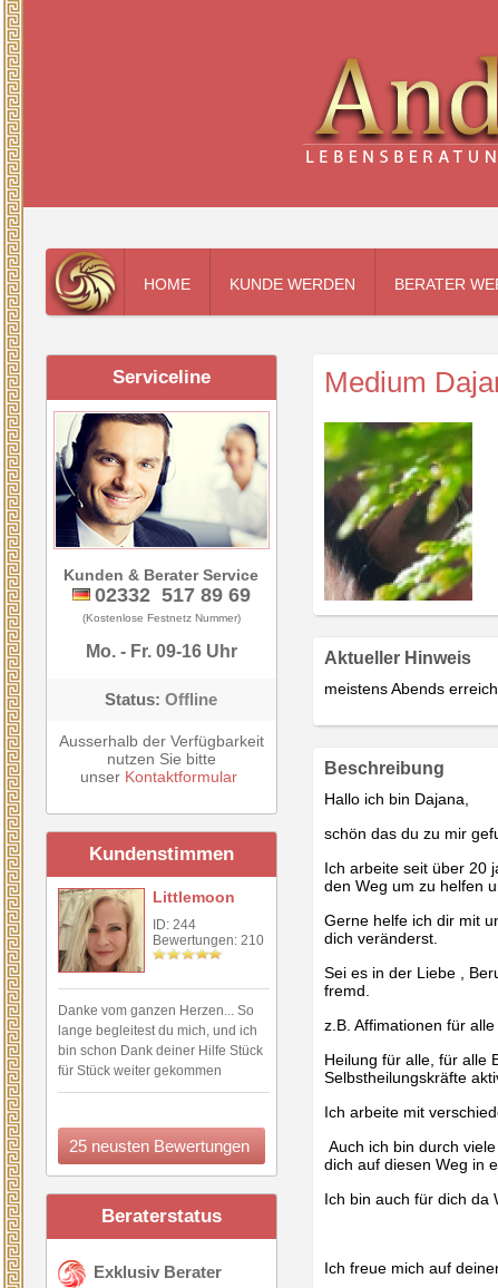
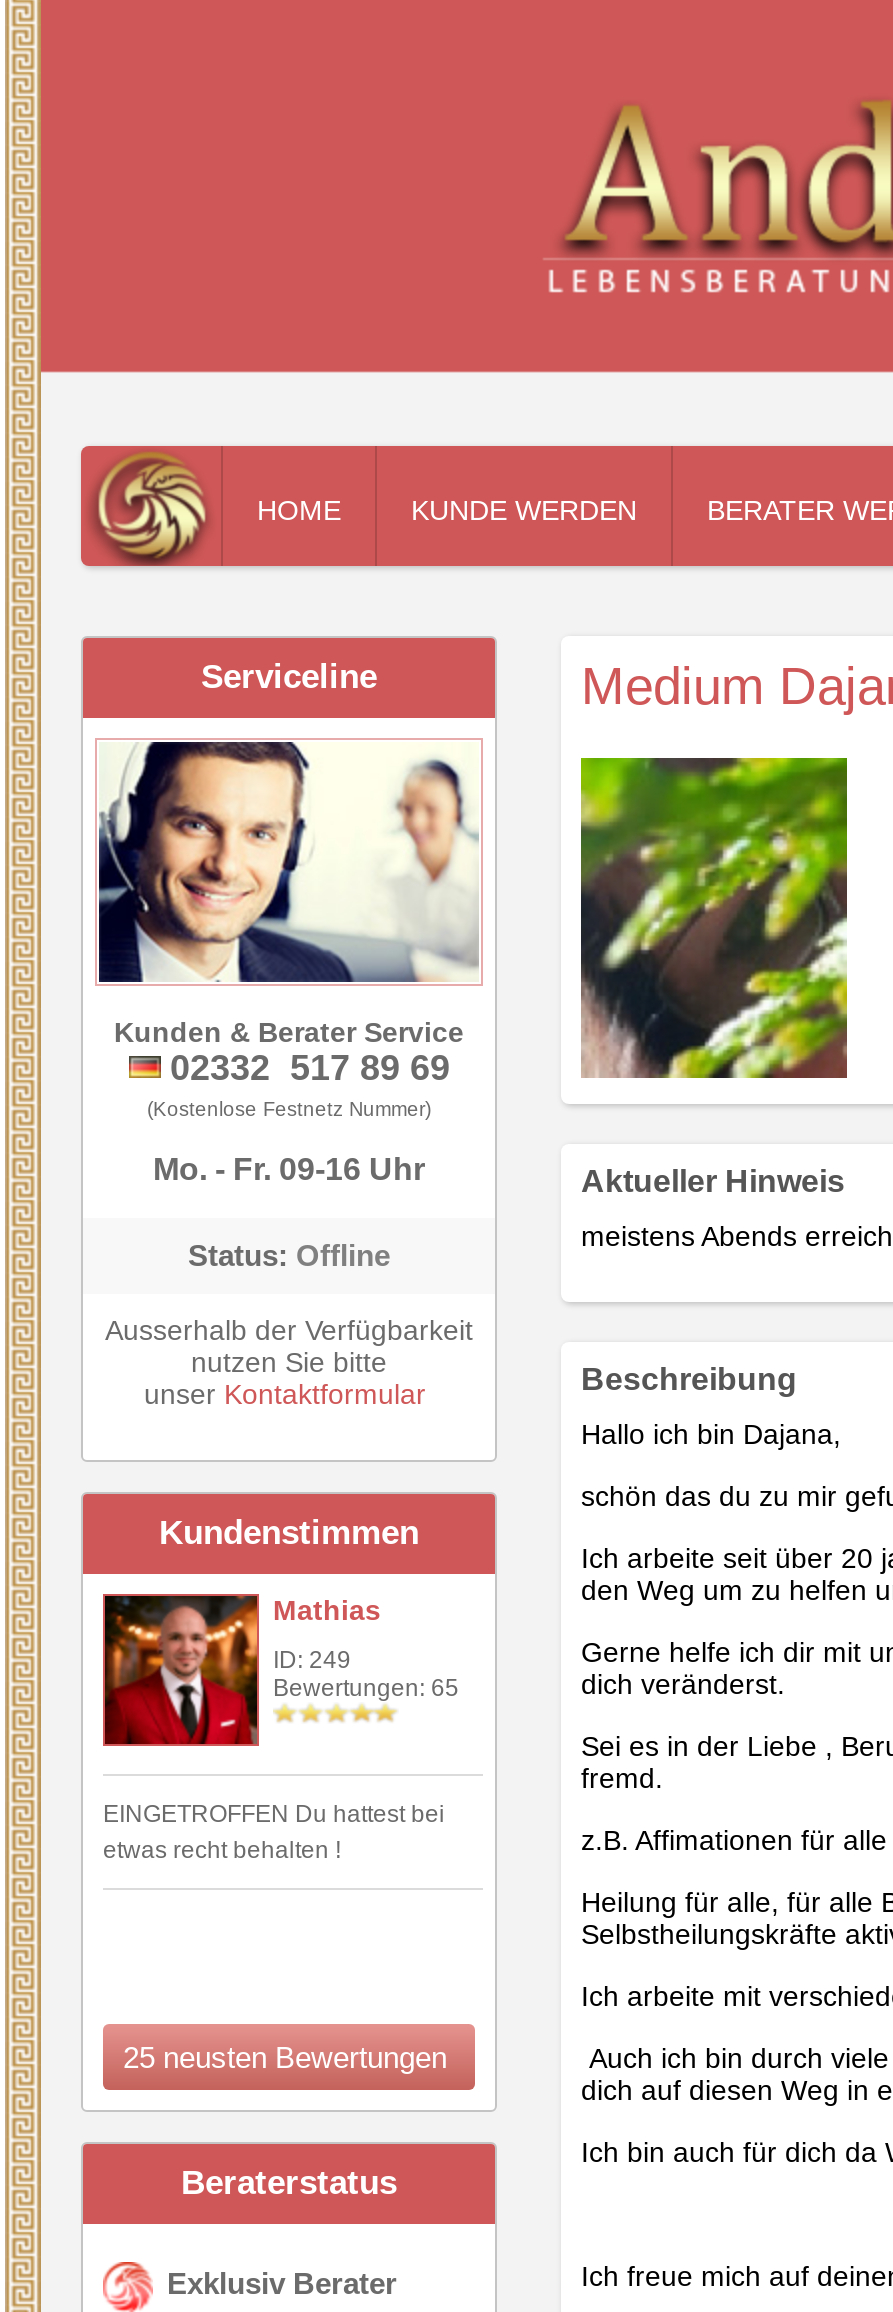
- [image]
- Littlemoon
+ [image]
+ Mathias

- ID: 244
- Bewertungen: 210
+ ID: 249
+ Bewertungen: 65

- Danke vom ganzen Herzen... So
- lange begleitest du mich, und ich
- bin schon Dank deiner Hilfe Stück
- für Stück weiter gekommen
+ EINGETROFFEN Du hattest bei
+ etwas recht behalten !
